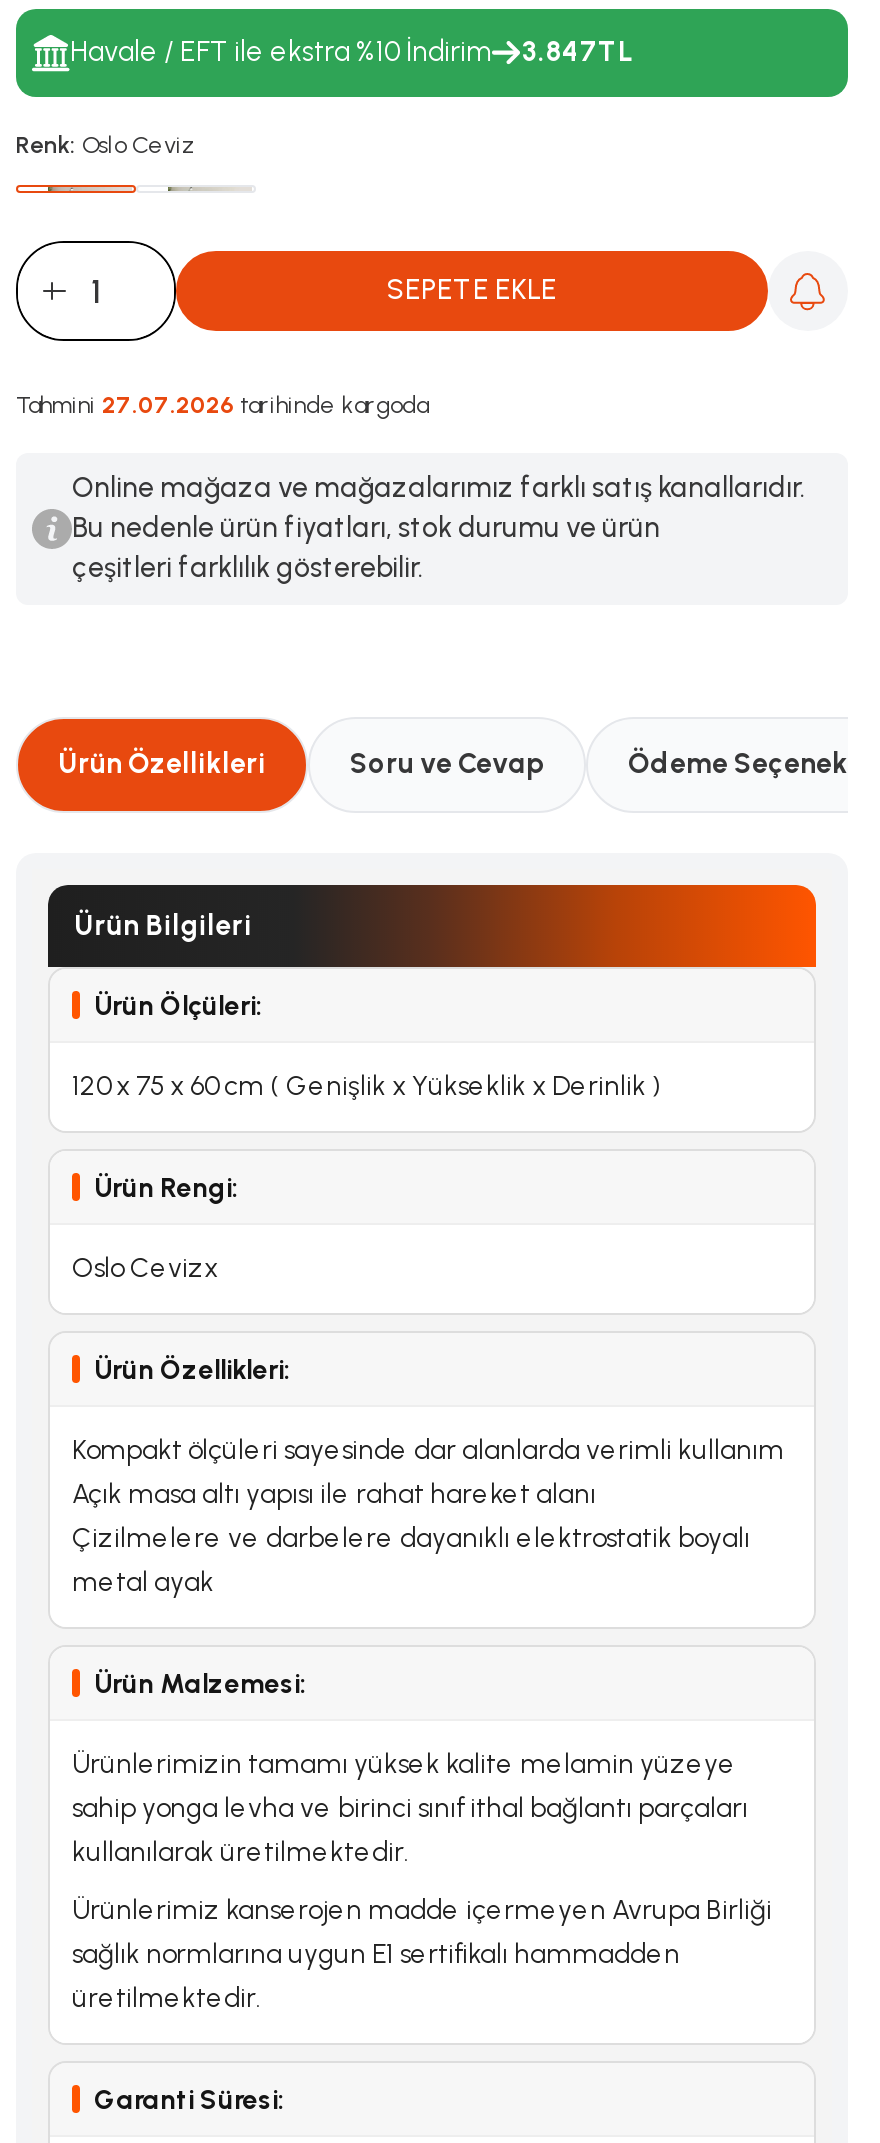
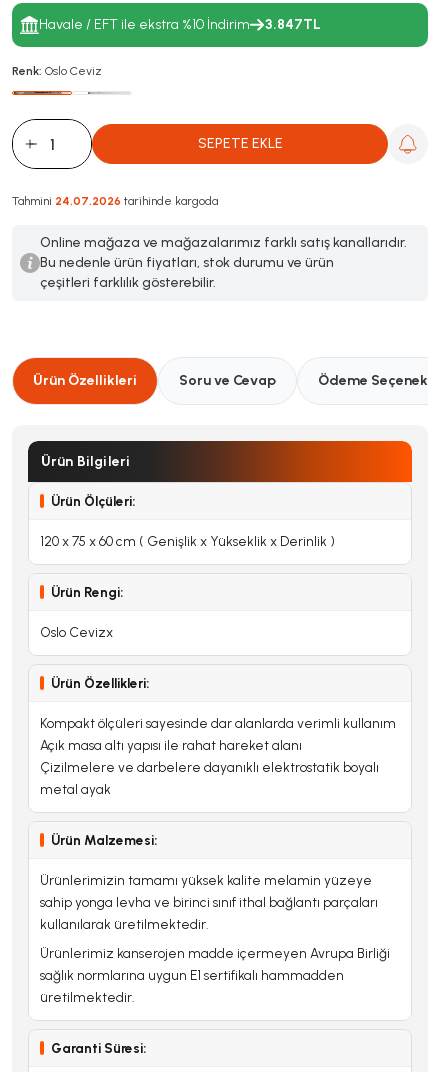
- Tahmini 27.07.2026 tarihinde kargoda
+ Tahmini 24.07.2026 tarihinde kargoda
